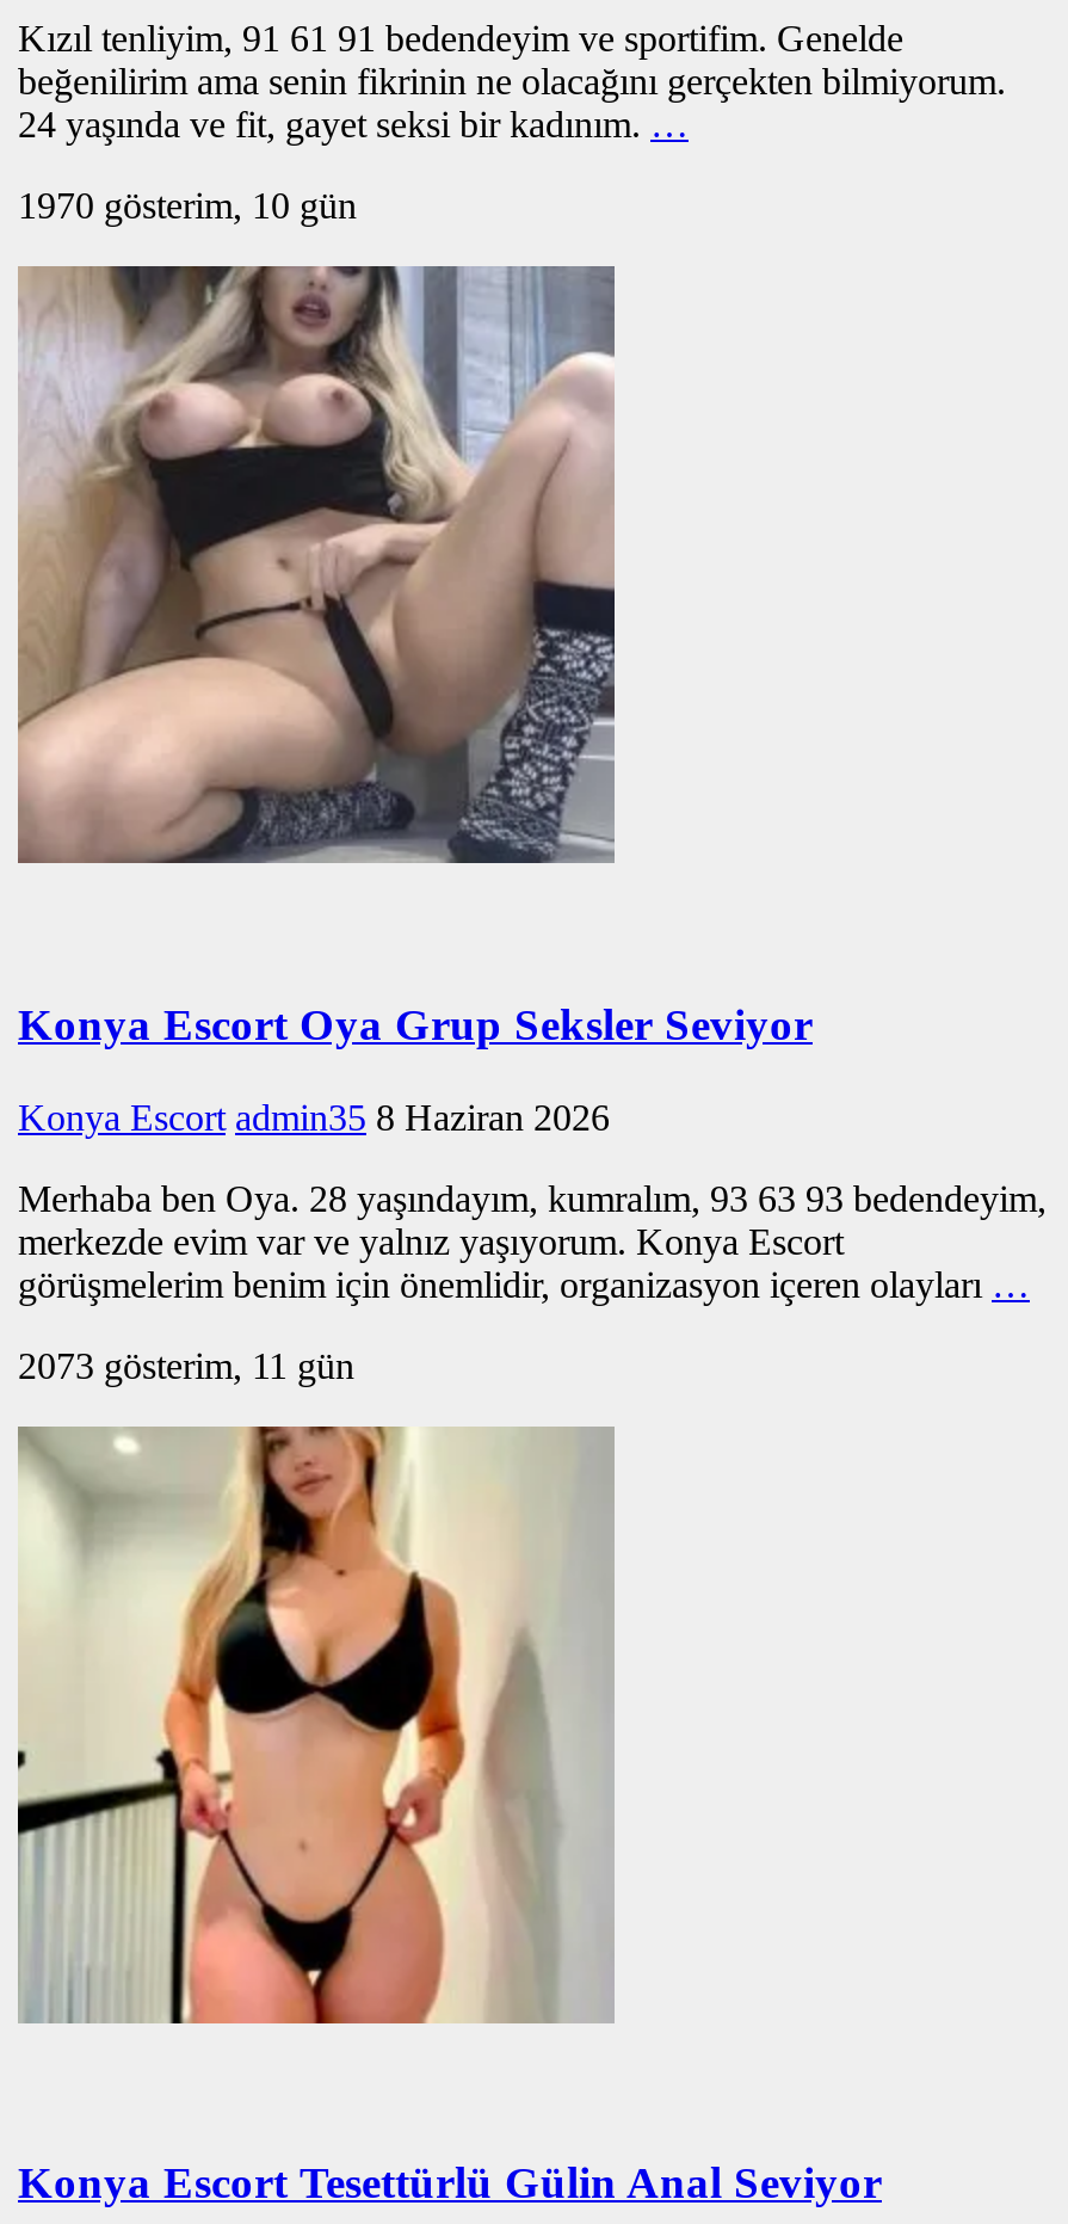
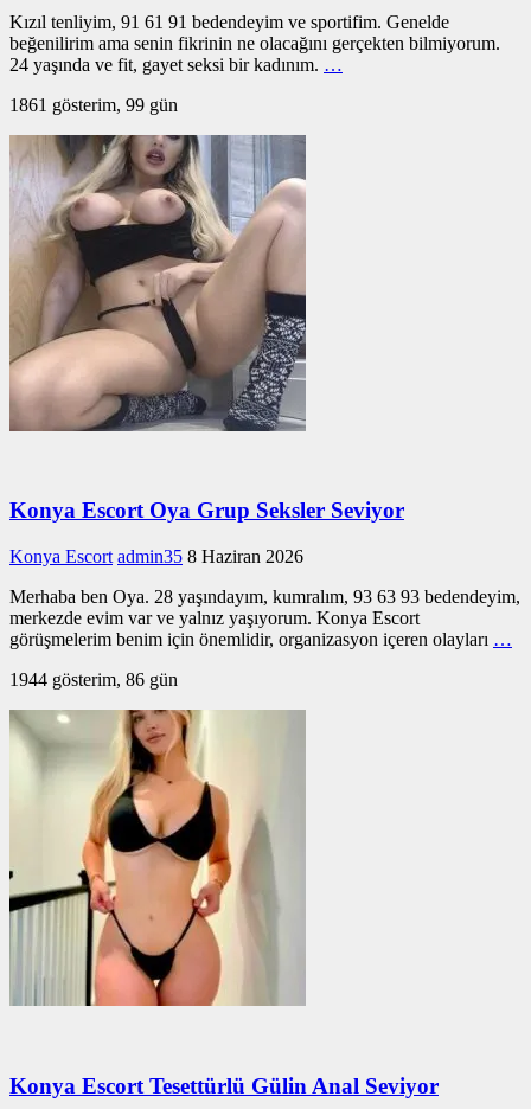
- 1970 gösterim, 10 gün
+ 1861 gösterim, 99 gün

- 2073 gösterim, 11 gün
+ 1944 gösterim, 86 gün
